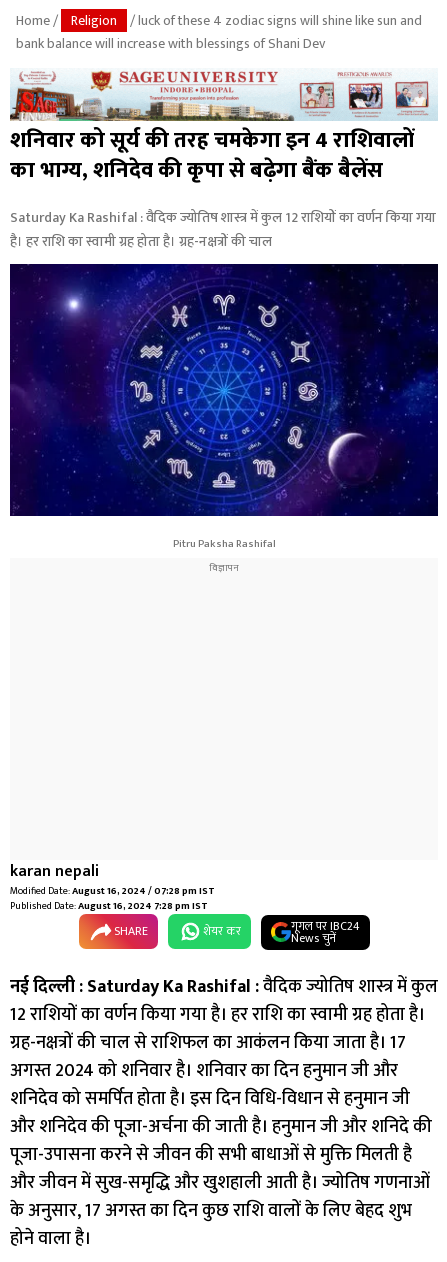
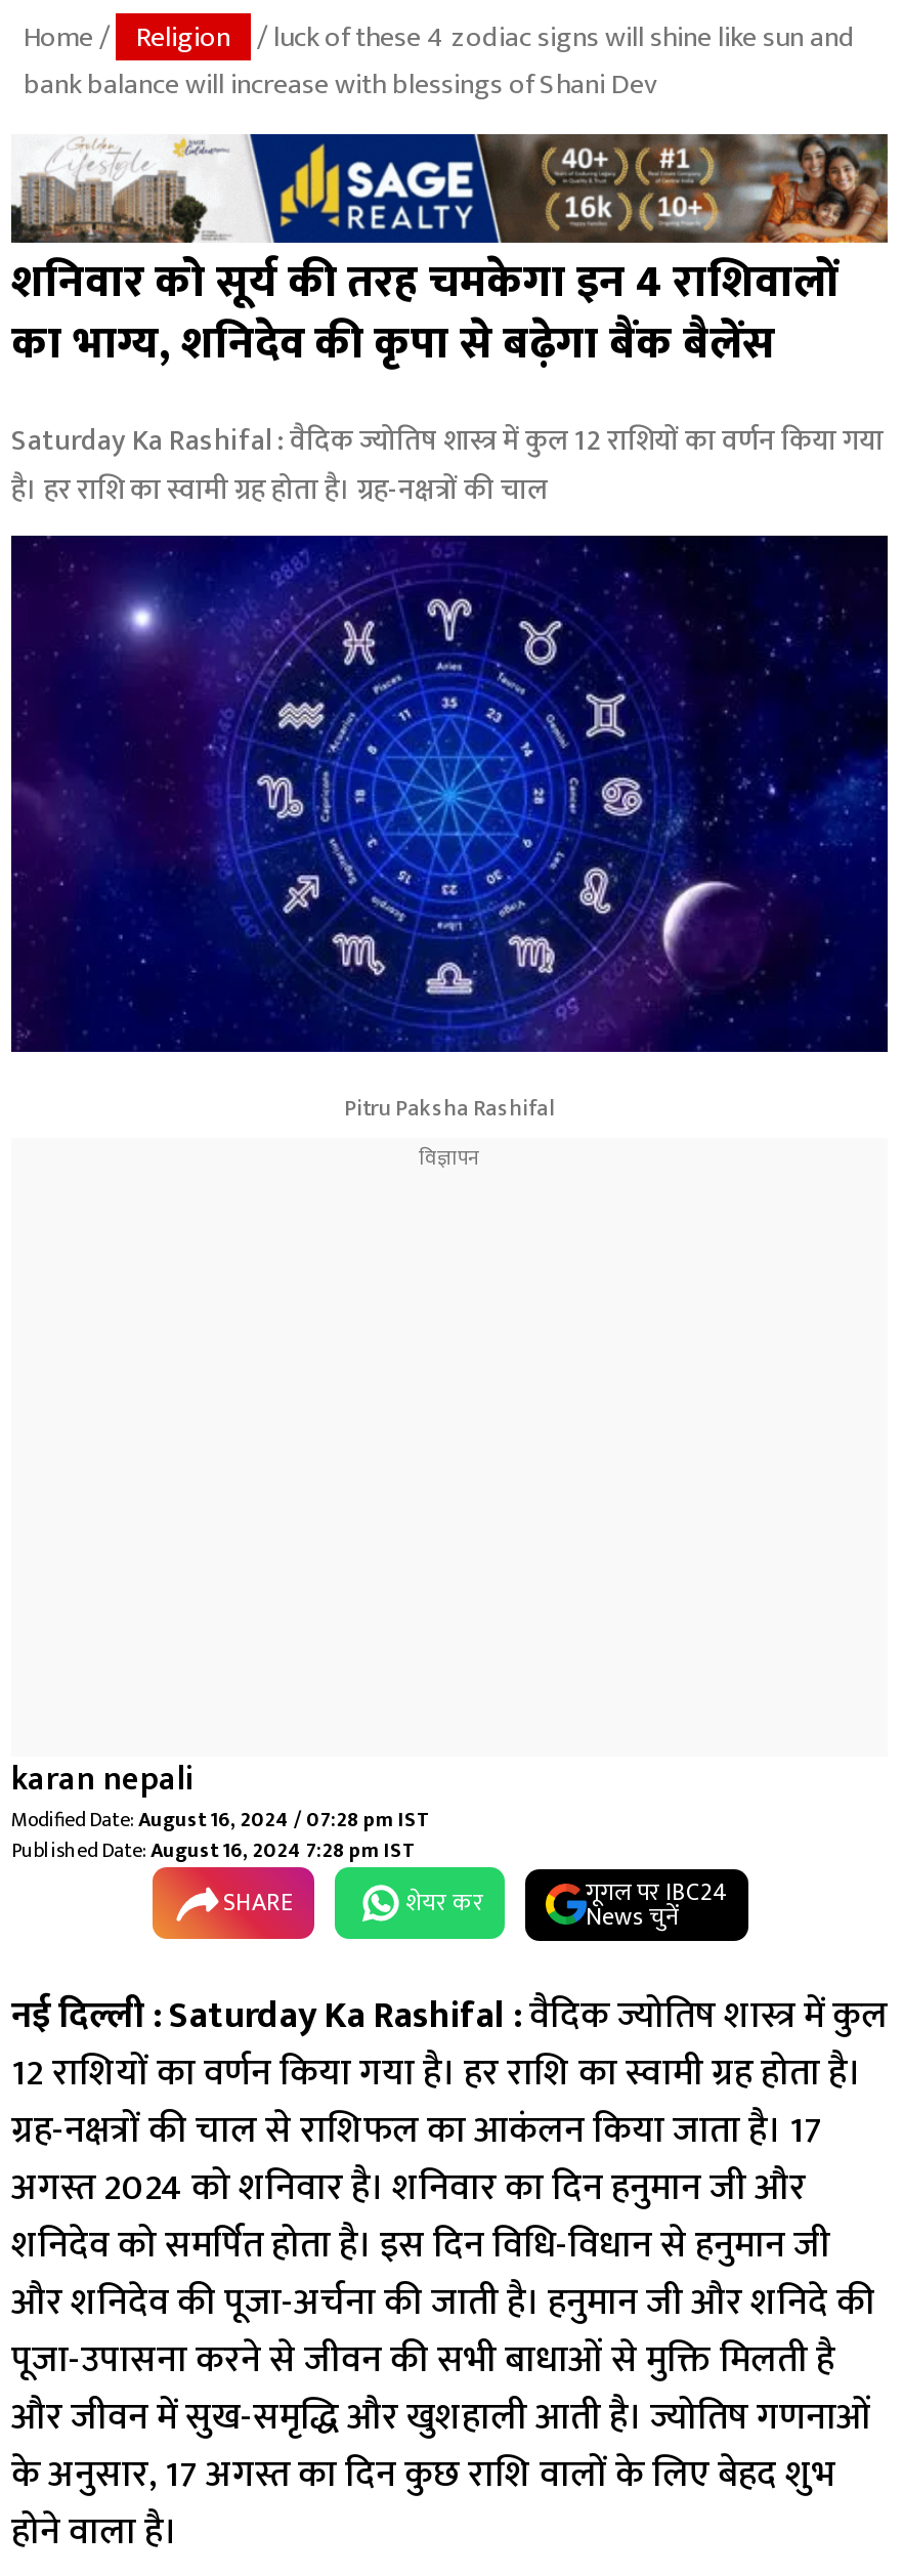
- [image]
+ [image]
